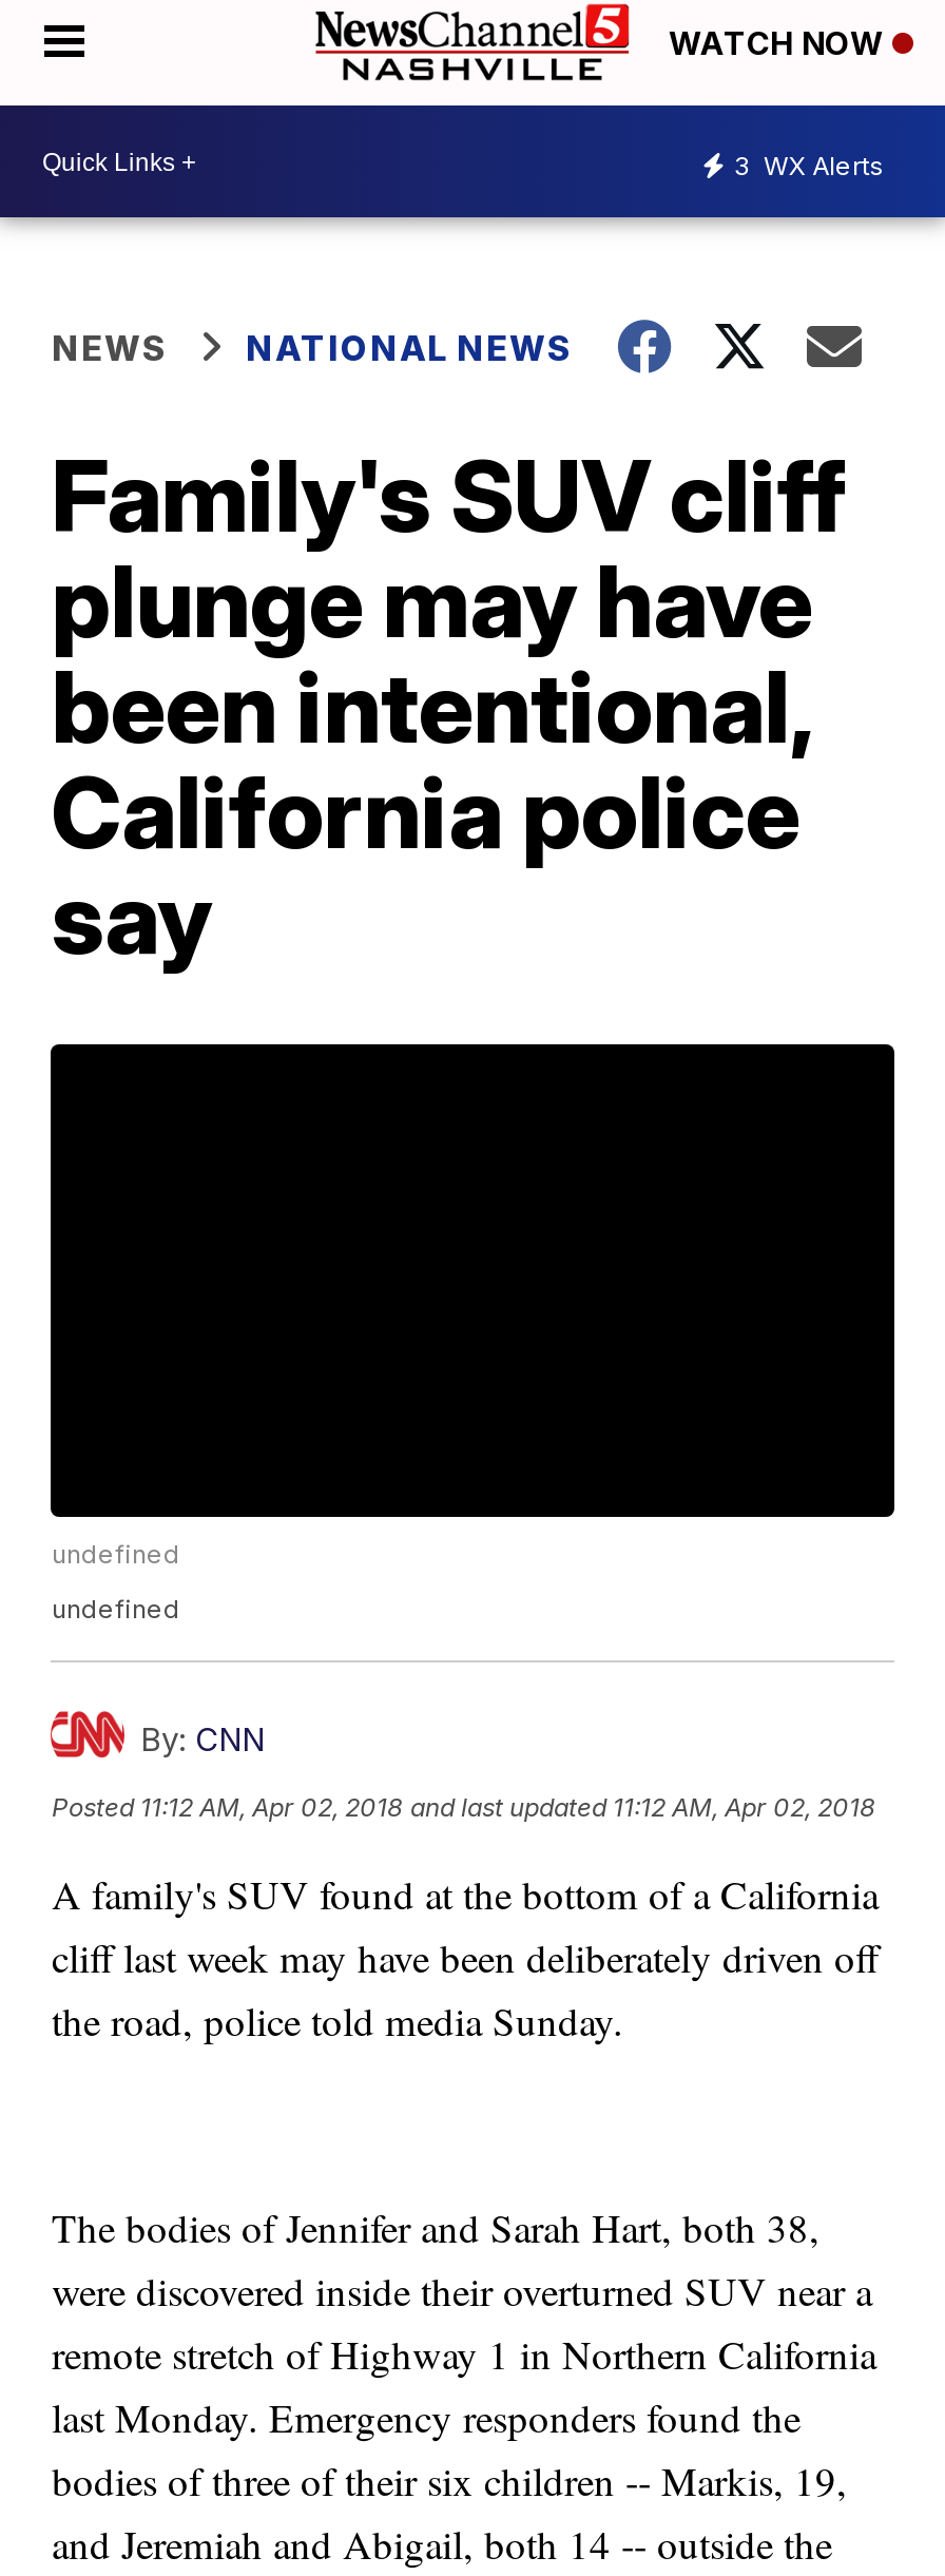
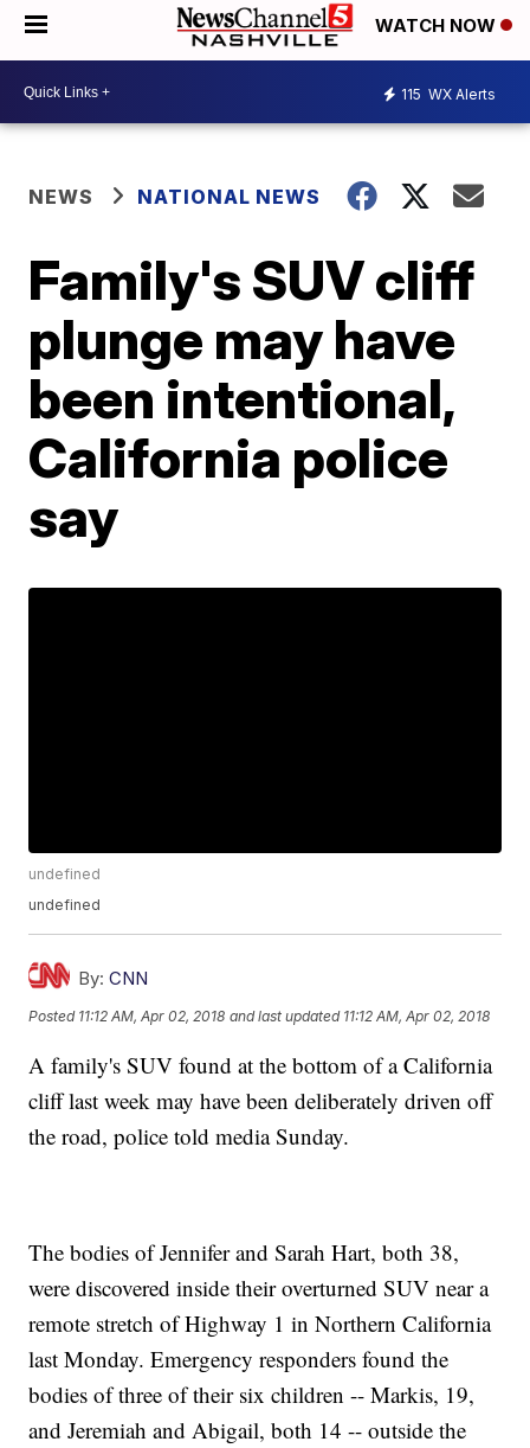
- 3 WX Alerts
+ 115 WX Alerts
